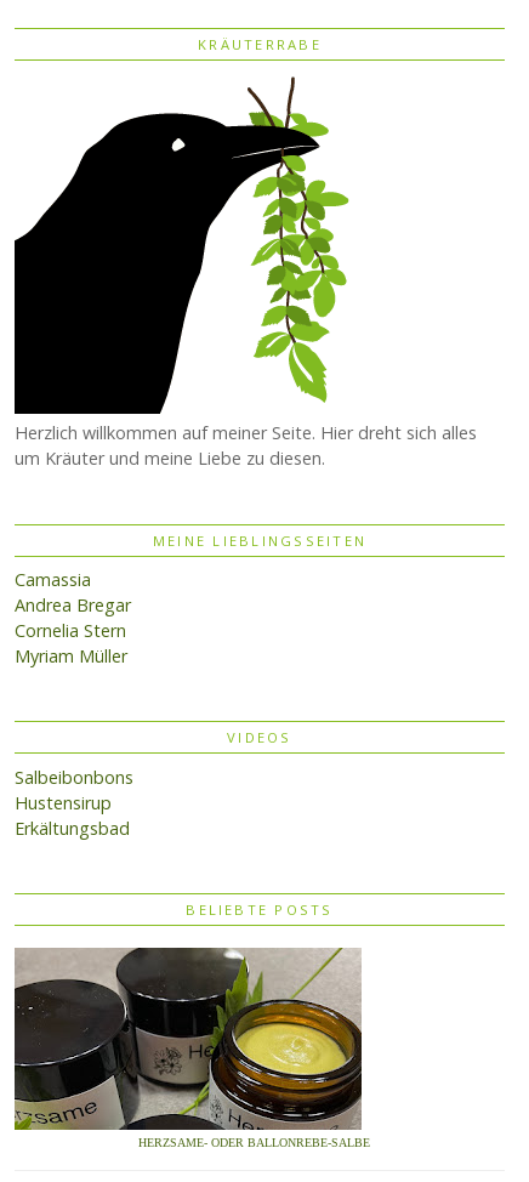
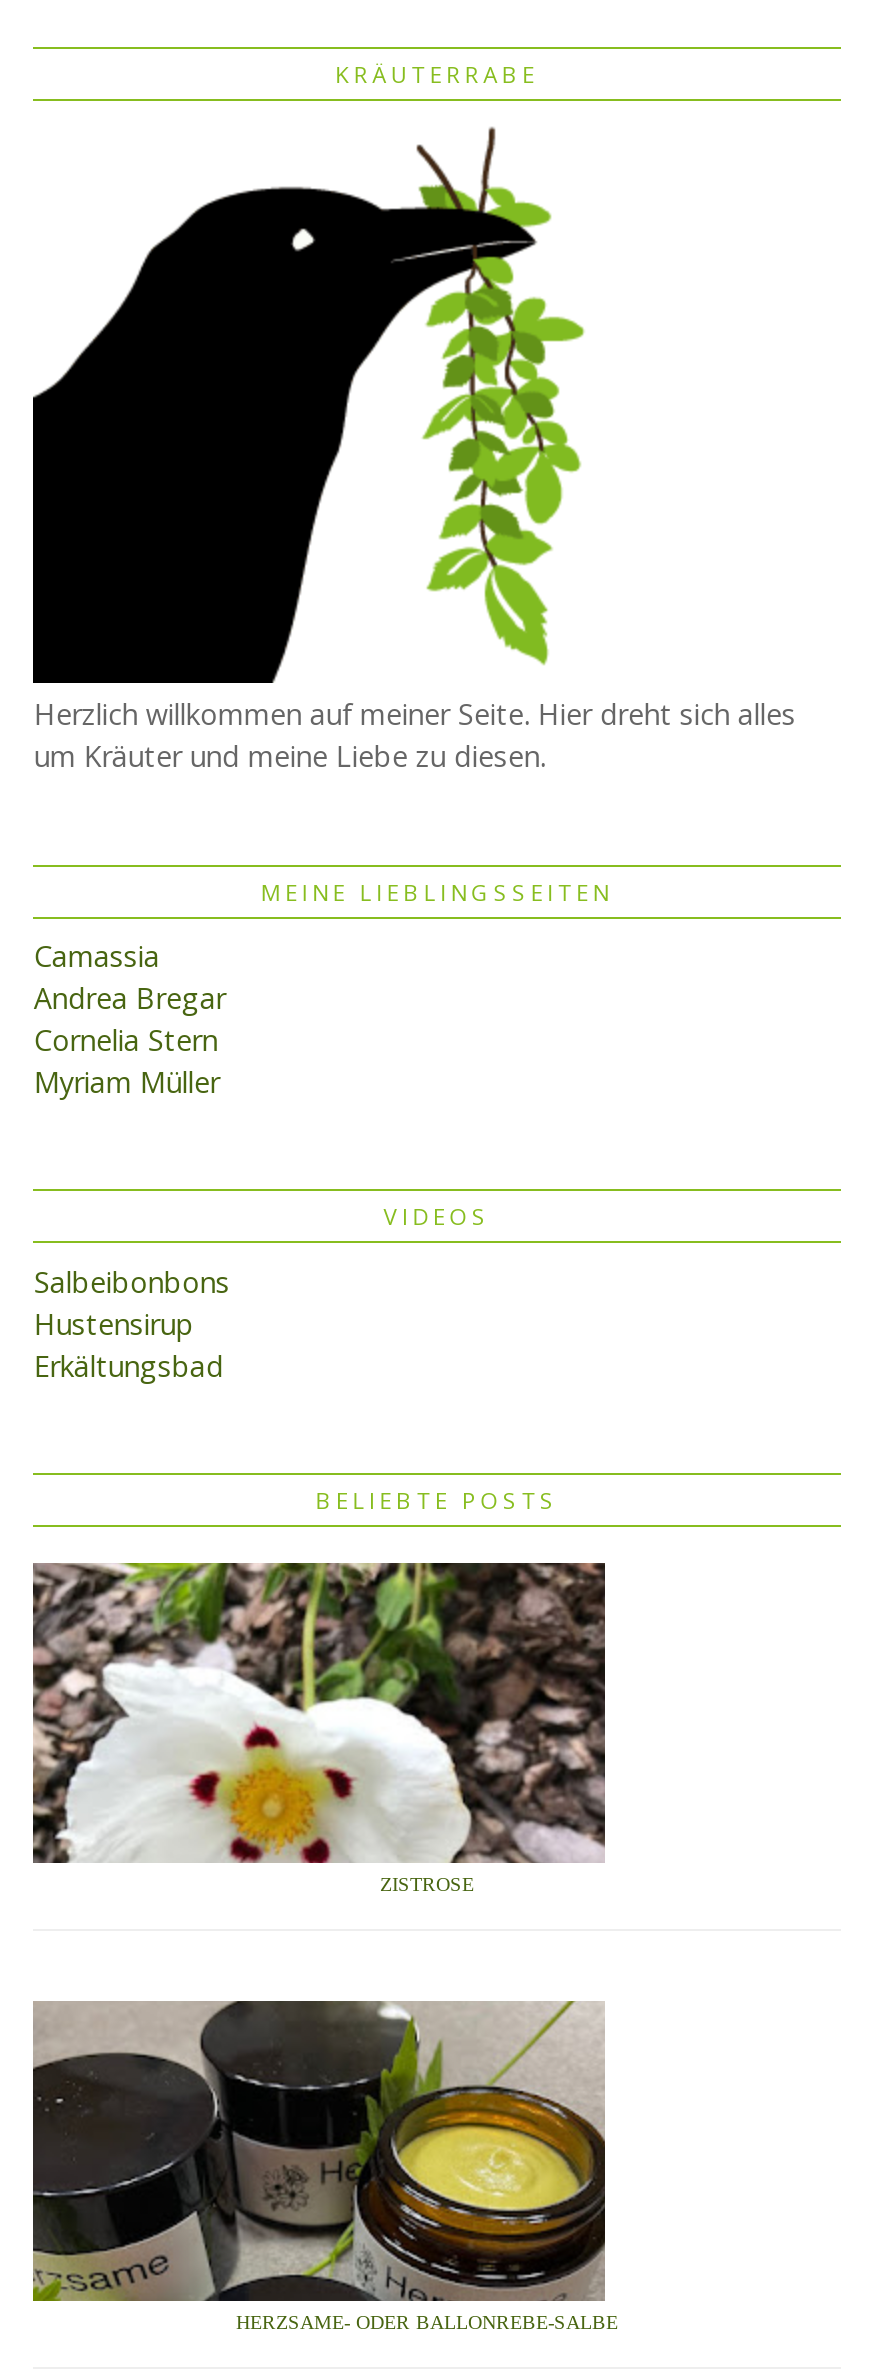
+ [image]
+ ZISTROSE
